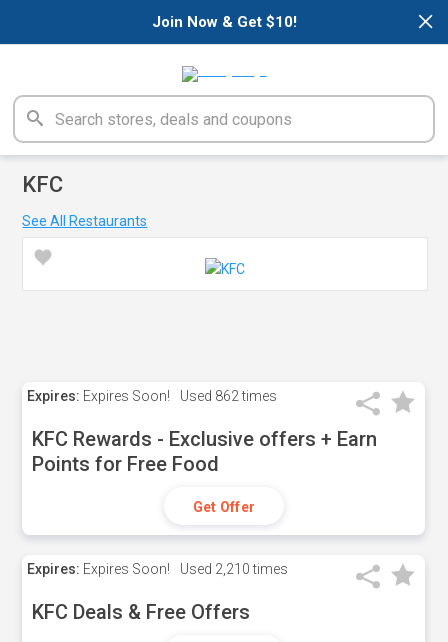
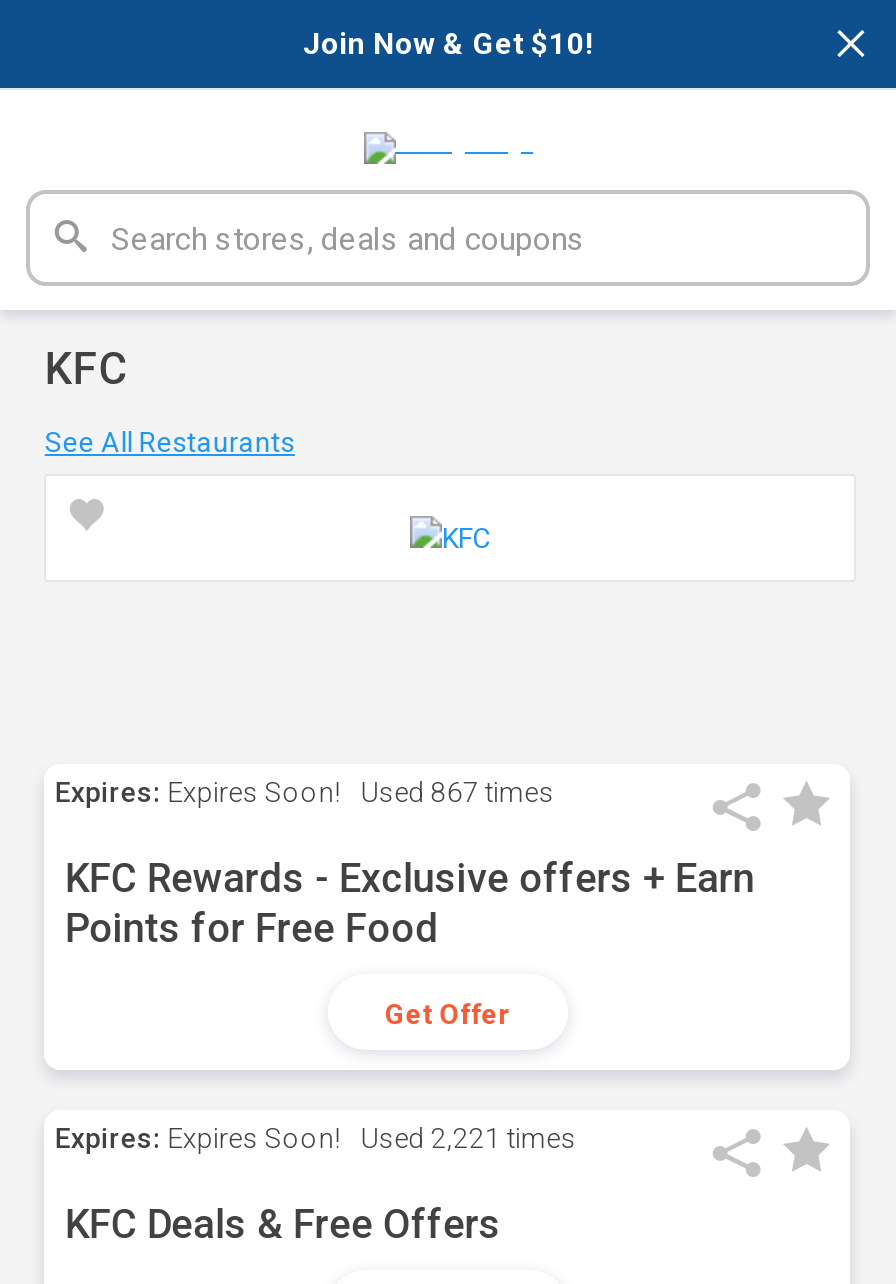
- Expires: Expires Soon! Used 862 times
+ Expires: Expires Soon! Used 867 times

- Expires: Expires Soon! Used 2,210 times
+ Expires: Expires Soon! Used 2,221 times
